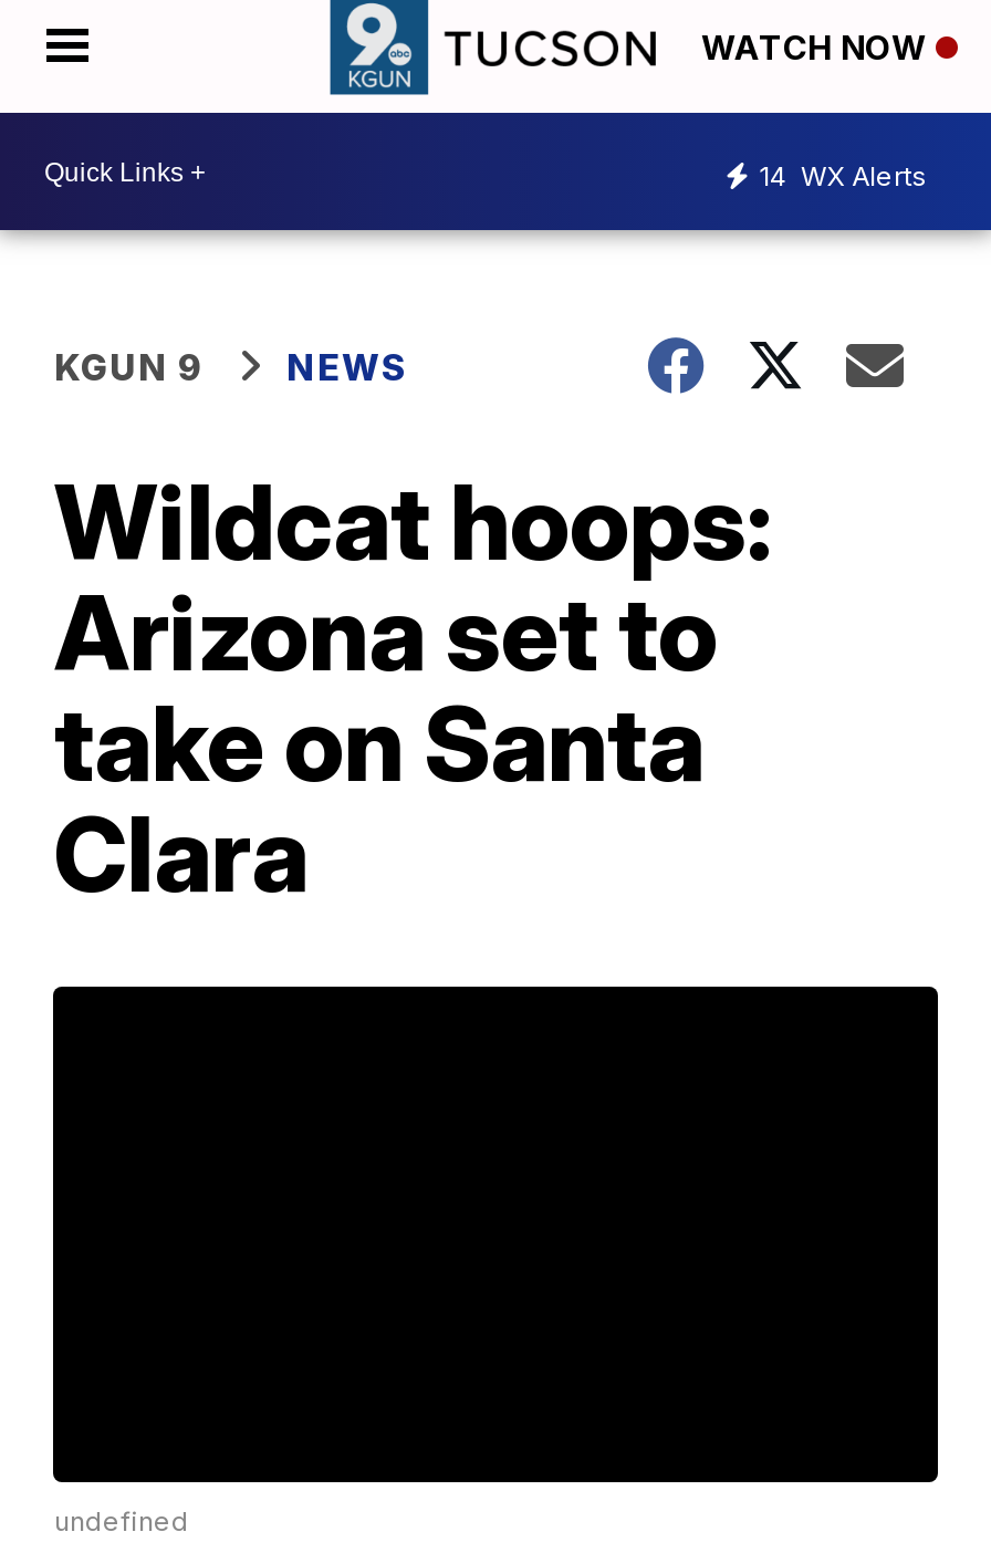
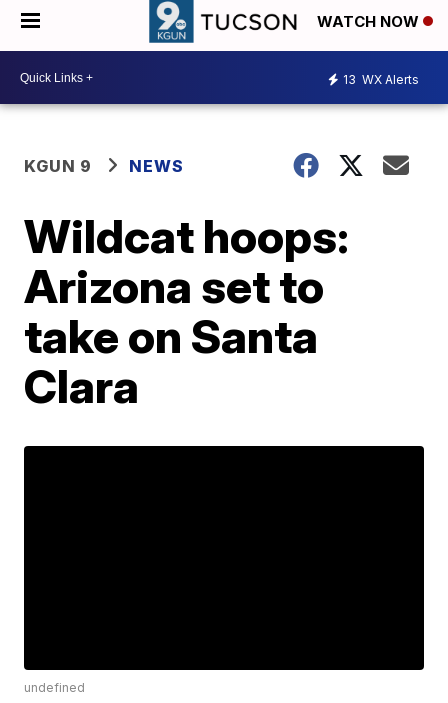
- 14 WX Alerts
+ 13 WX Alerts
